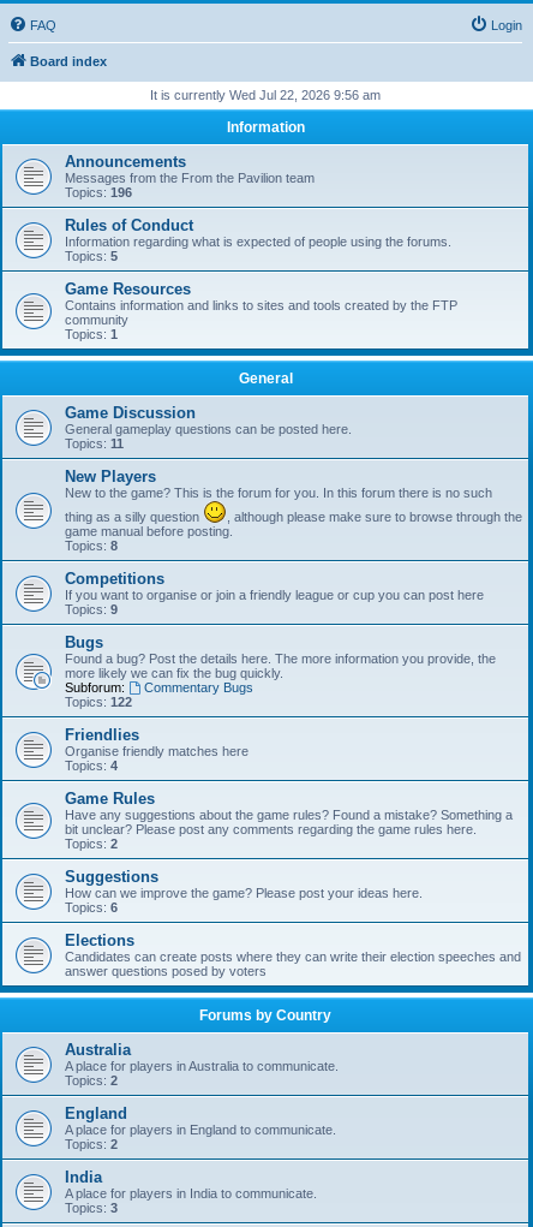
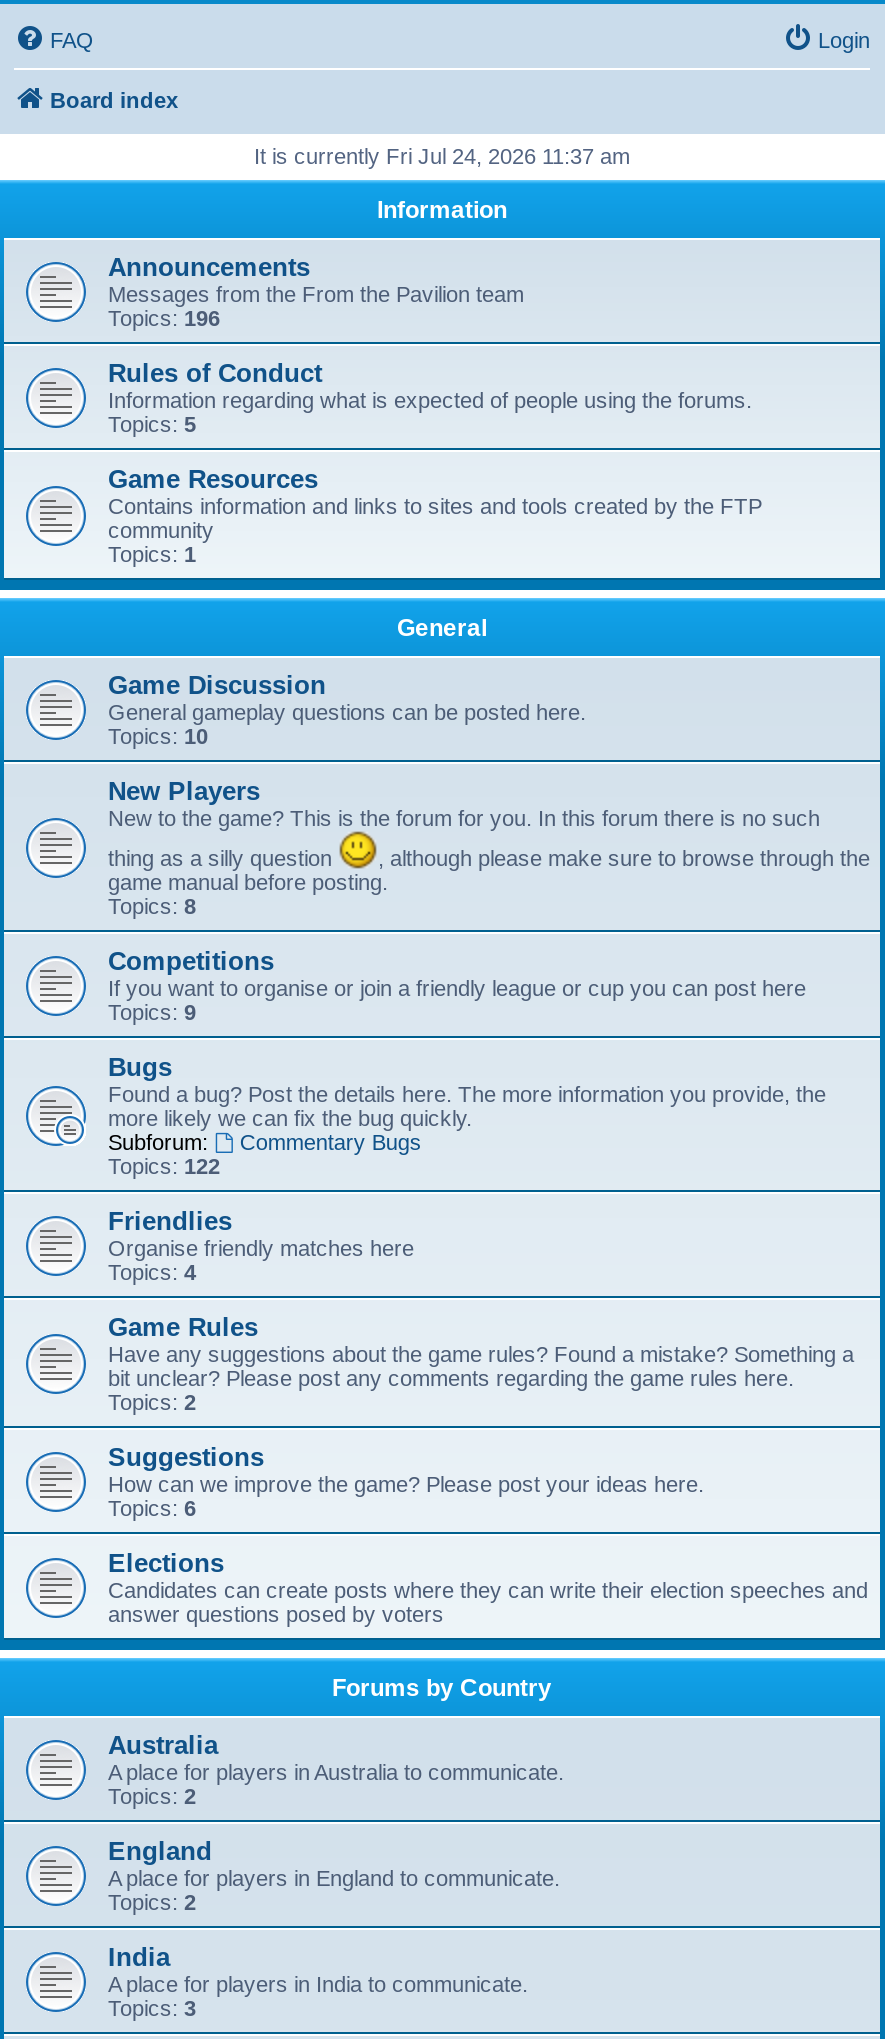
- It is currently Wed Jul 22, 2026 9:56 am
+ It is currently Fri Jul 24, 2026 11:37 am

- Topics: 11
+ Topics: 10
